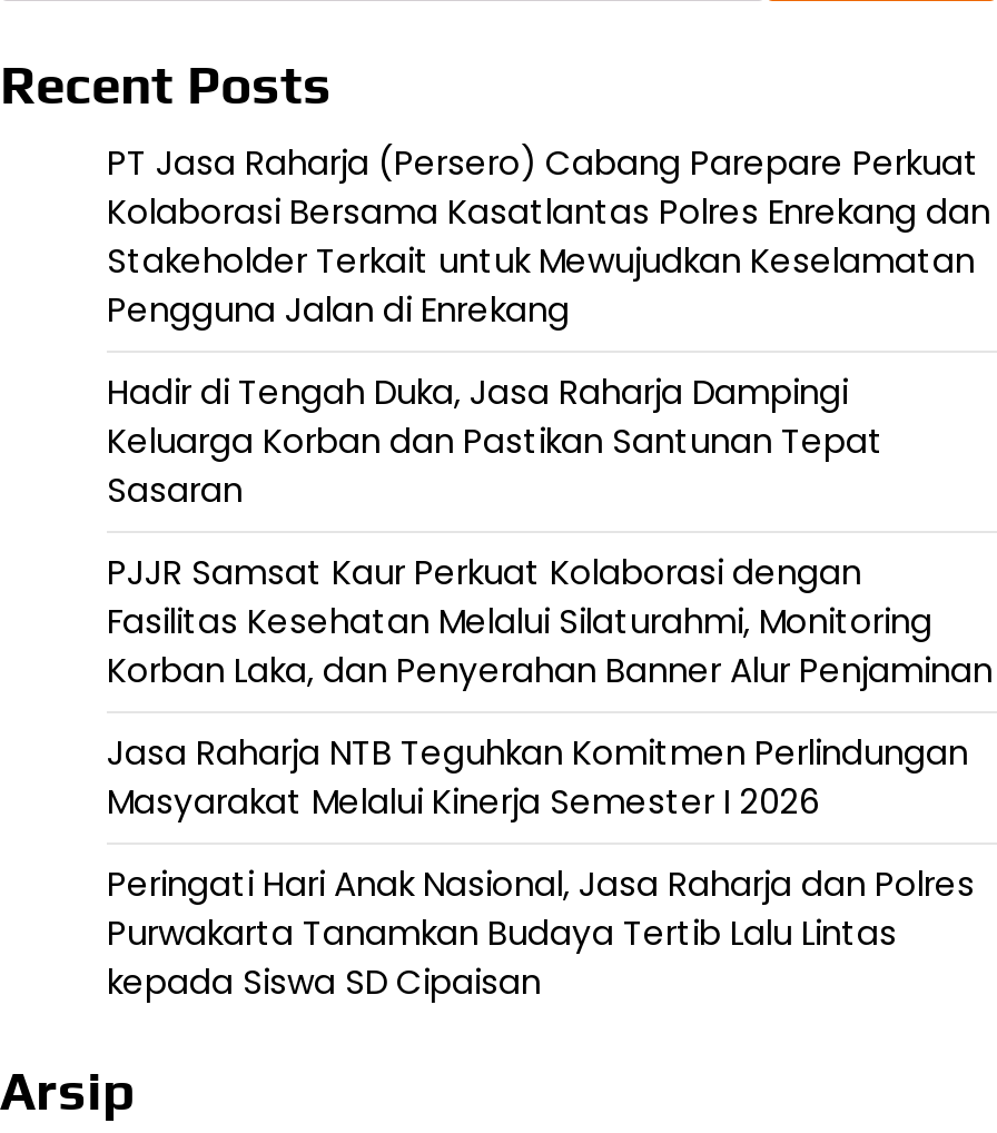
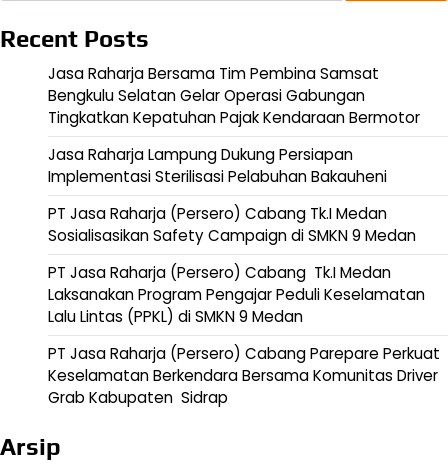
+ Jasa Raharja Bersama Tim Pembina Samsat
+ Bengkulu Selatan Gelar Operasi Gabungan
+ Tingkatkan Kepatuhan Pajak Kendaraan Bermotor
+ Jasa Raharja Lampung Dukung Persiapan
+ Implementasi Sterilisasi Pelabuhan Bakauheni
+ PT Jasa Raharja (Persero) Cabang Tk.I Medan
+ Sosialisasikan Safety Campaign di SMKN 9 Medan
+ PT Jasa Raharja (Persero) Cabang Tk.I Medan
+ Laksanakan Program Pengajar Peduli Keselamatan
+ Lalu Lintas (PPKL) di SMKN 9 Medan

moved down: PT Jasa Raharja (Persero) Cabang Parepare Perkuat

- Kolaborasi Bersama Kasatlantas Polres Enrekang dan
- Stakeholder Terkait untuk Mewujudkan Keselamatan
- Pengguna Jalan di Enrekang
- Hadir di Tengah Duka, Jasa Raharja Dampingi
- Keluarga Korban dan Pastikan Santunan Tepat
- Sasaran
- PJJR Samsat Kaur Perkuat Kolaborasi dengan
- Fasilitas Kesehatan Melalui Silaturahmi, Monitoring
- Korban Laka, dan Penyerahan Banner Alur Penjaminan
- Jasa Raharja NTB Teguhkan Komitmen Perlindungan
- Masyarakat Melalui Kinerja Semester I 2026
- Peringati Hari Anak Nasional, Jasa Raharja dan Polres
- Purwakarta Tanamkan Budaya Tertib Lalu Lintas
- kepada Siswa SD Cipaisan
+ Keselamatan Berkendara Bersama Komunitas Driver
+ Grab Kabupaten Sidrap
